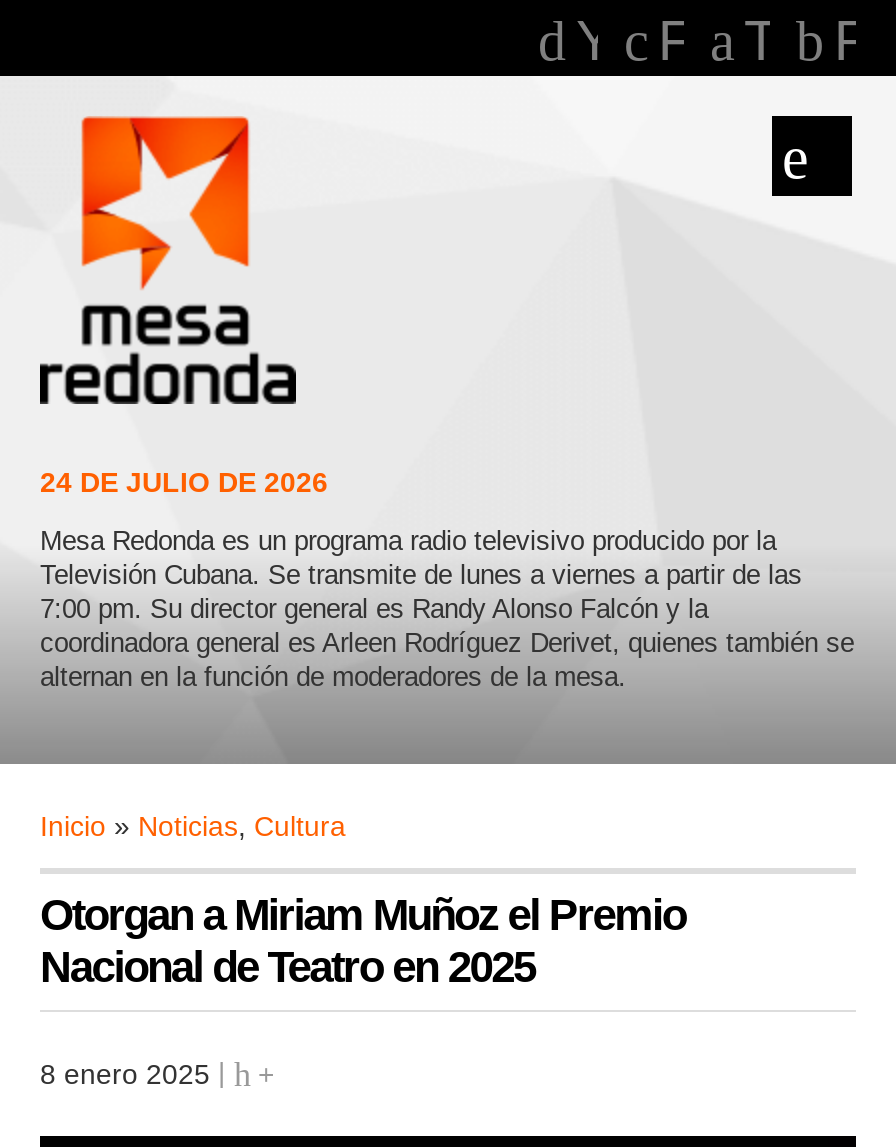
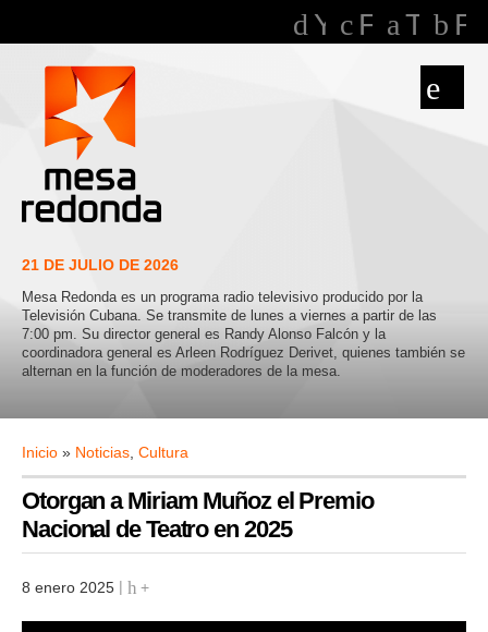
- 24 DE JULIO DE 2026
+ 21 DE JULIO DE 2026
